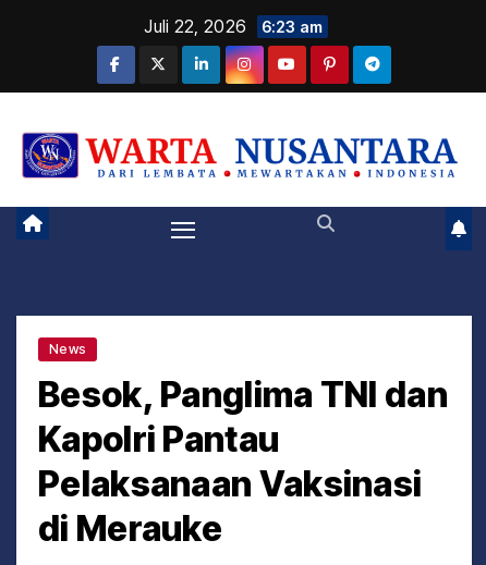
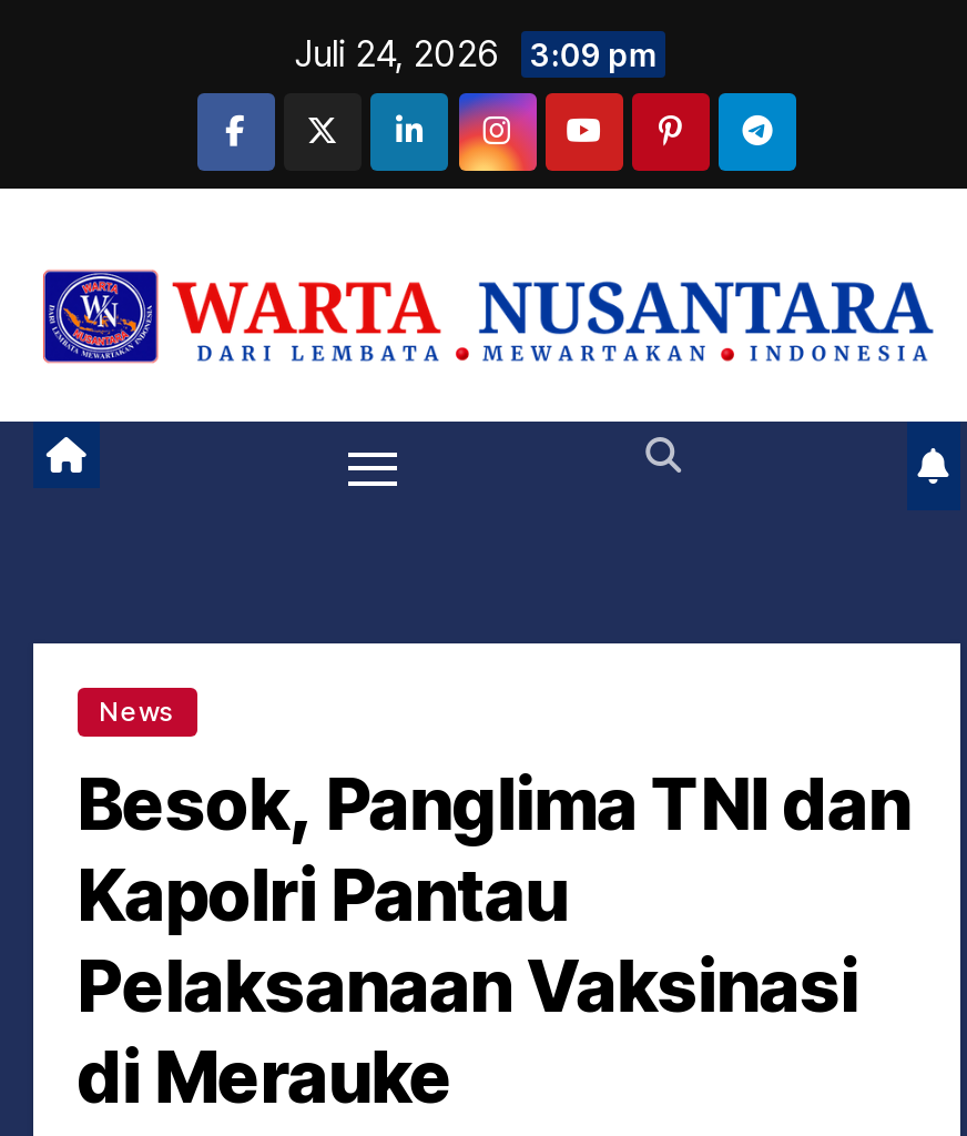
- Juli 22, 2026 6:23 am
+ Juli 24, 2026 3:09 pm
